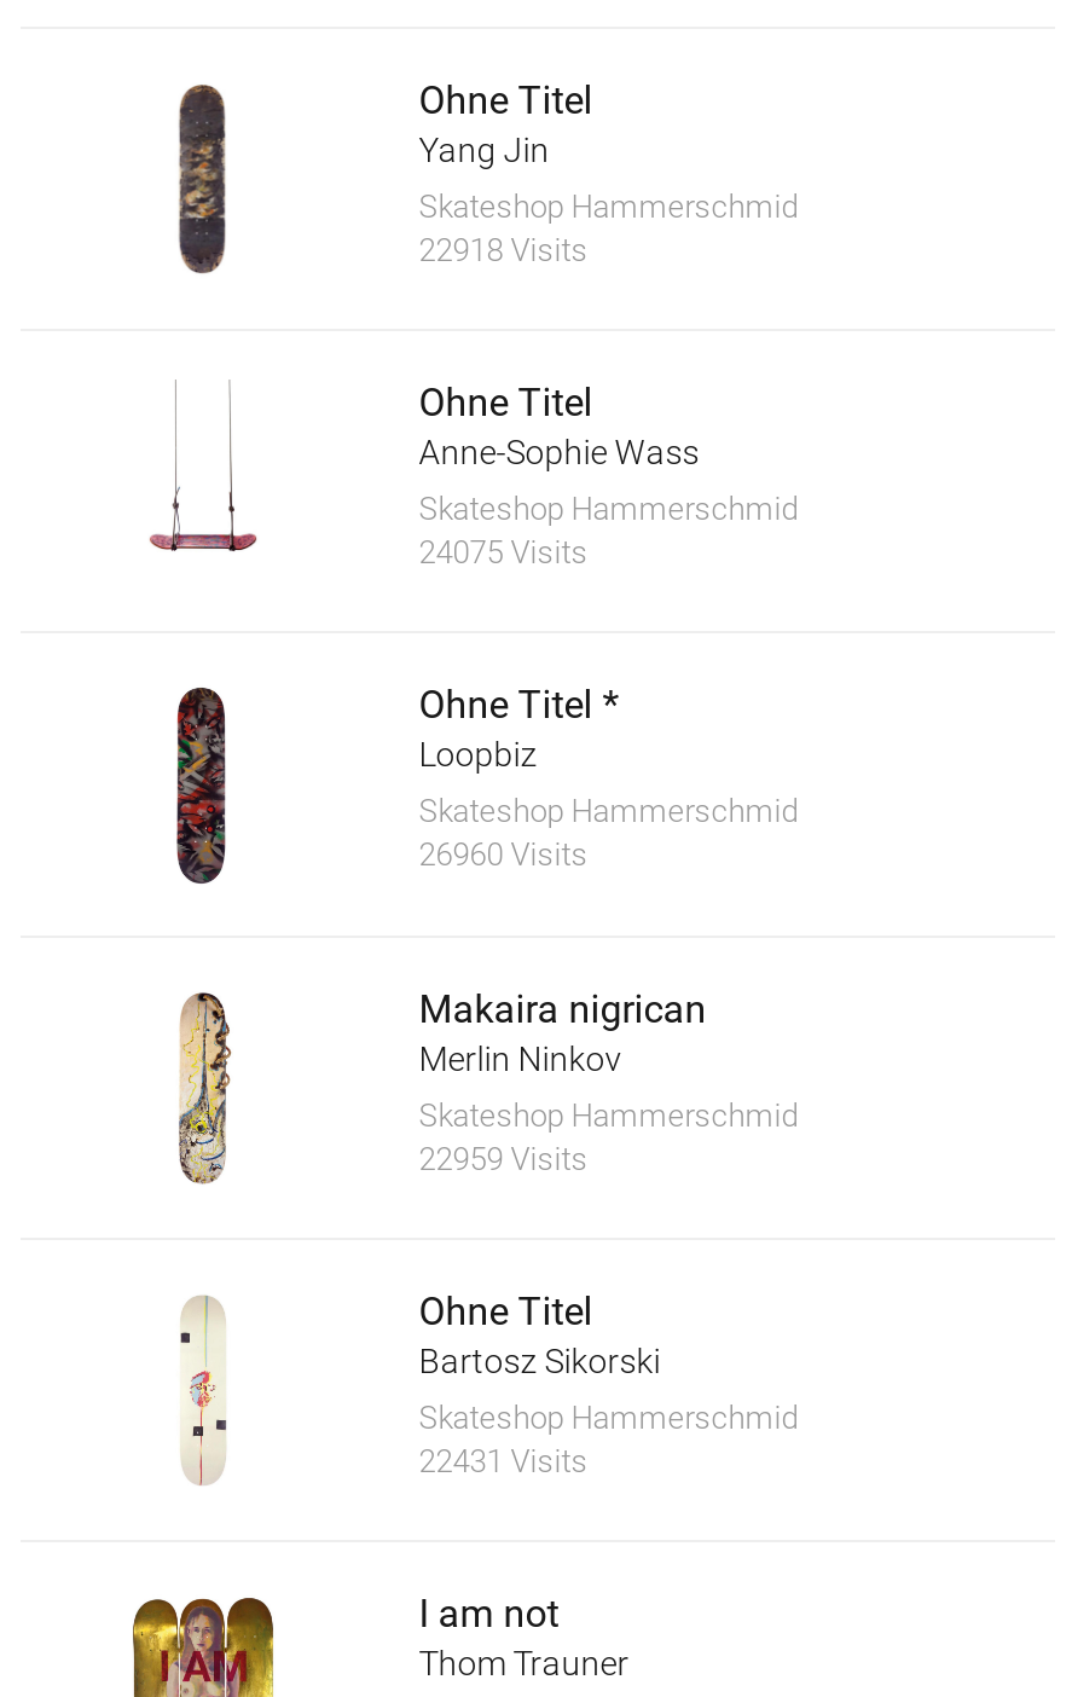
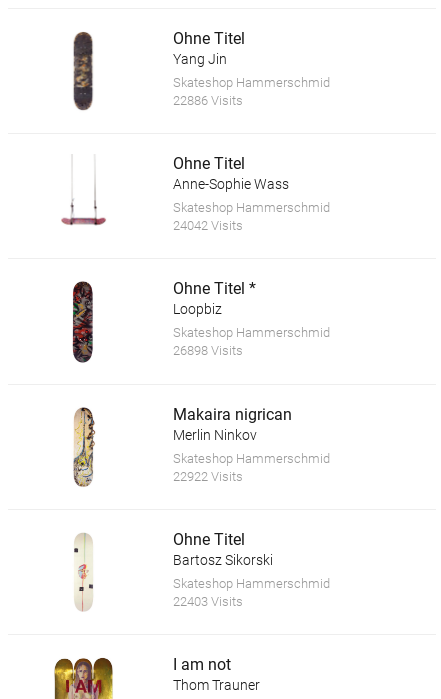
- 22918 Visits
+ 22886 Visits

- 24075 Visits
+ 24042 Visits

- 26960 Visits
+ 26898 Visits

- 22959 Visits
+ 22922 Visits

- 22431 Visits
+ 22403 Visits
